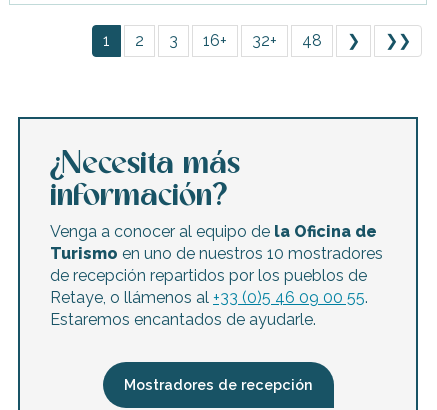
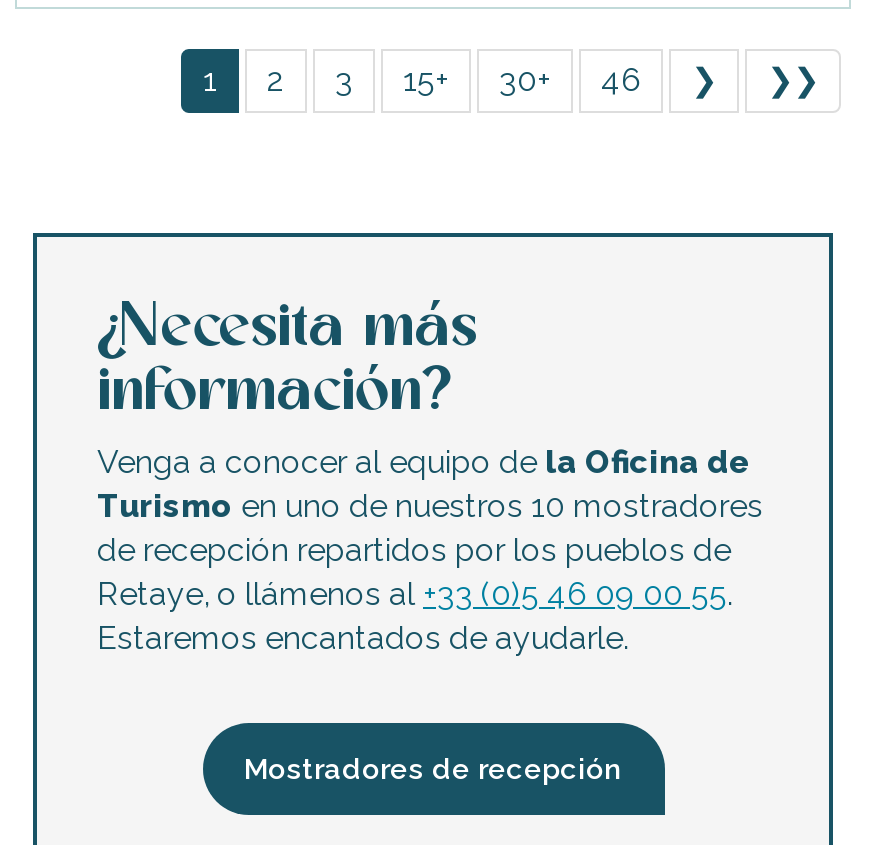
- 16+
+ 15+

- 32+
+ 30+

- 48
+ 46
